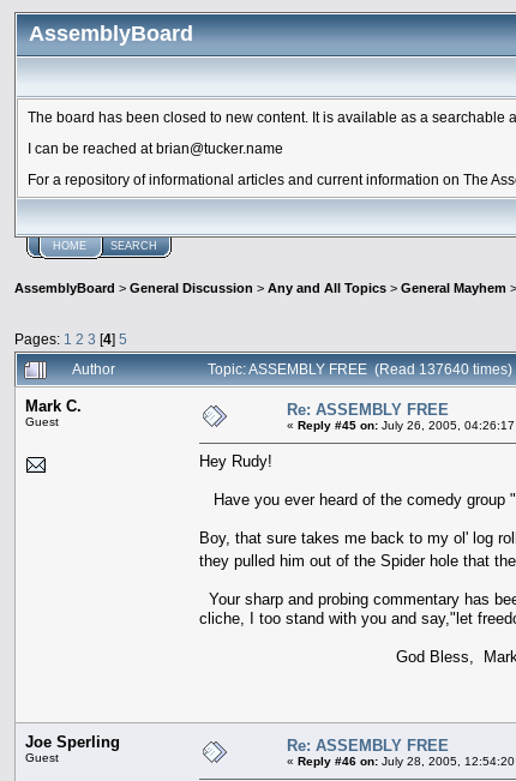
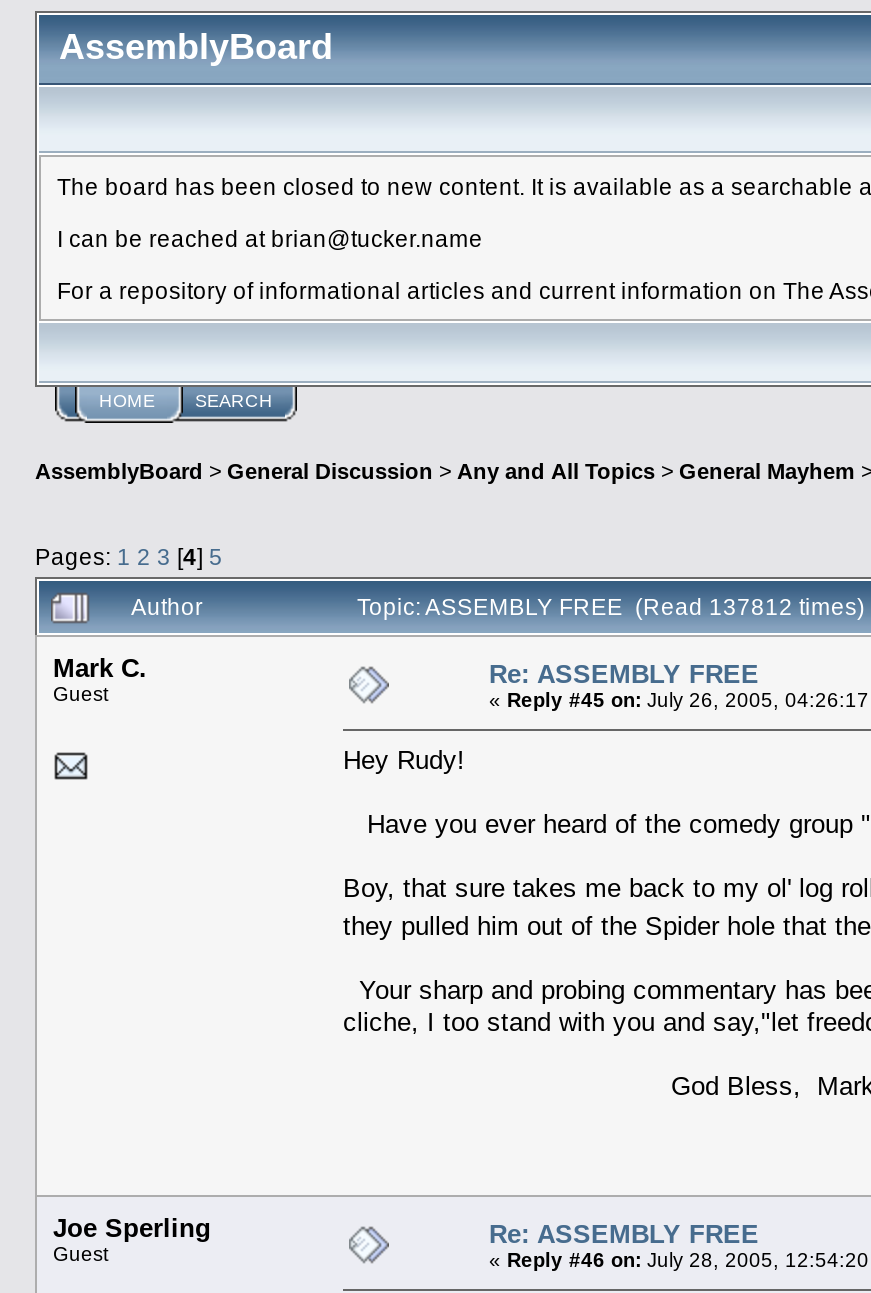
- Topic: ASSEMBLY FREE (Read 137640 times)
+ Topic: ASSEMBLY FREE (Read 137812 times)
